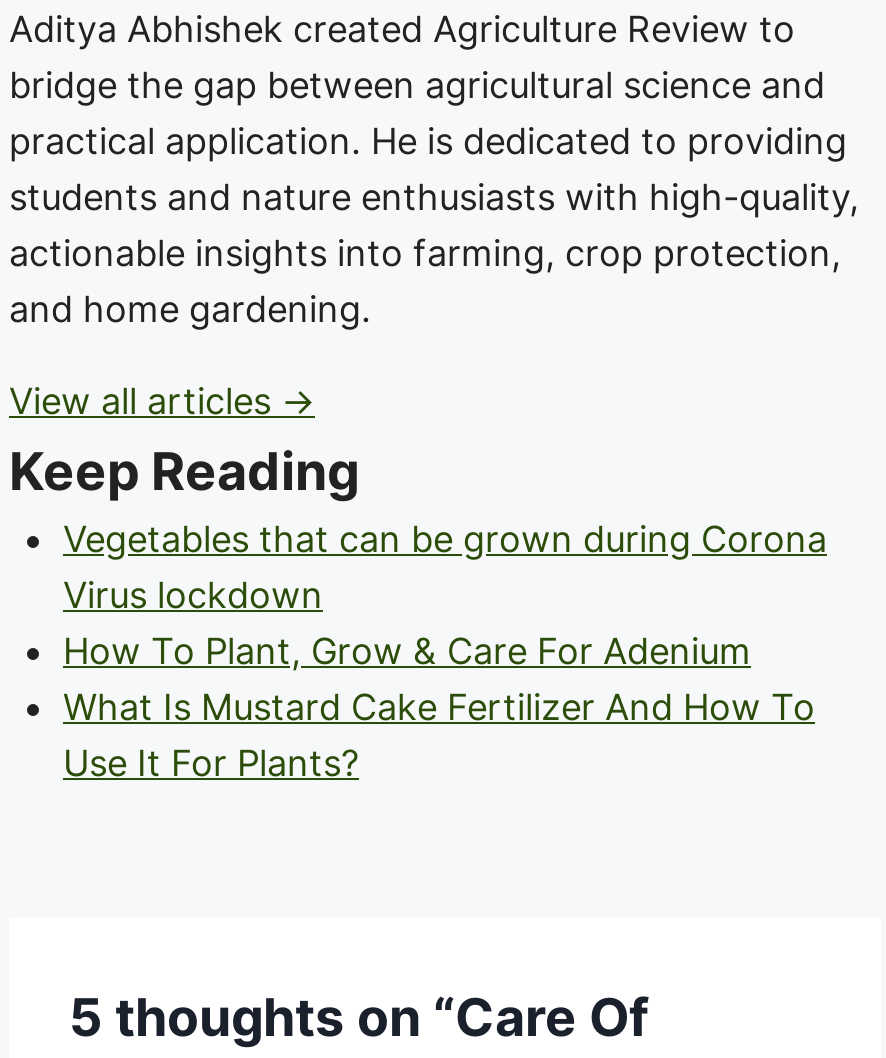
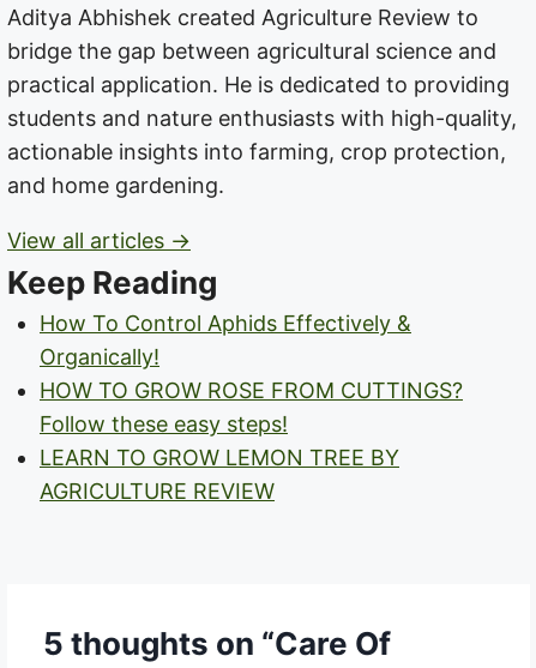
- Vegetables that can be grown during Corona
- Virus lockdown
- How To Plant, Grow & Care For Adenium
- What Is Mustard Cake Fertilizer And How To
- Use It For Plants?
+ How To Control Aphids Effectively &
+ Organically!
+ HOW TO GROW ROSE FROM CUTTINGS?
+ Follow these easy steps!
+ LEARN TO GROW LEMON TREE BY
+ AGRICULTURE REVIEW
